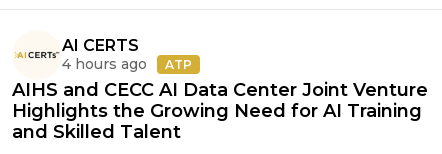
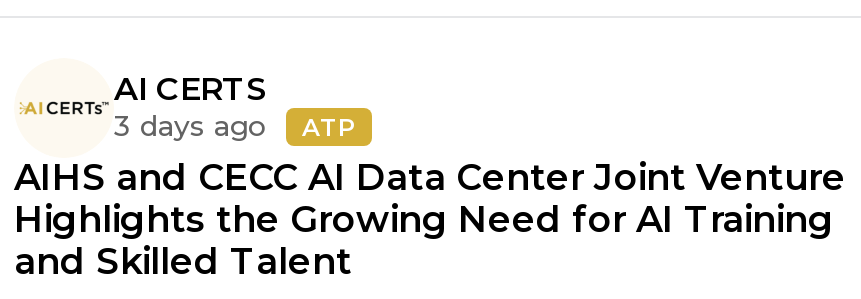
- 4 hours ago ATP
+ 3 days ago ATP
